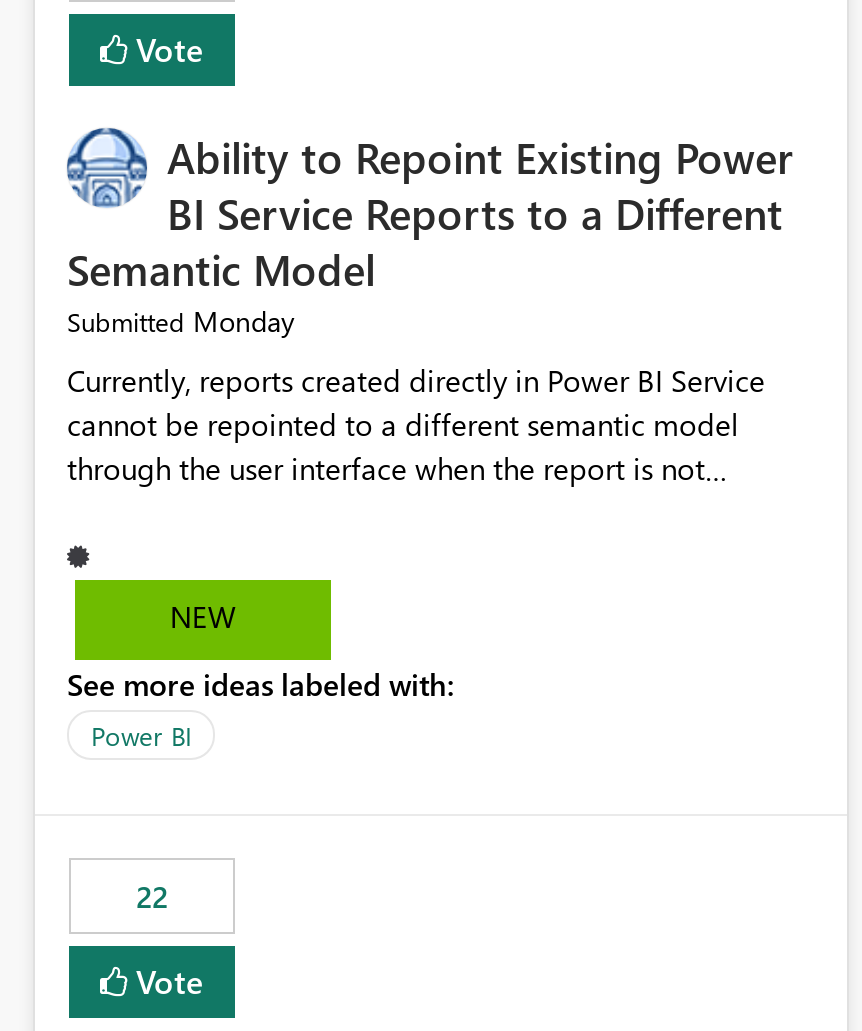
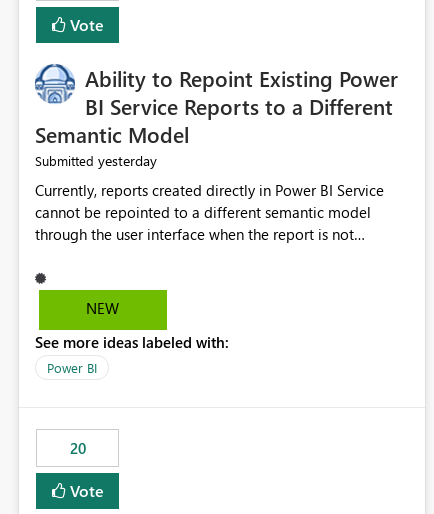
- Submitted Monday
+ Submitted yesterday

- 22
+ 20
